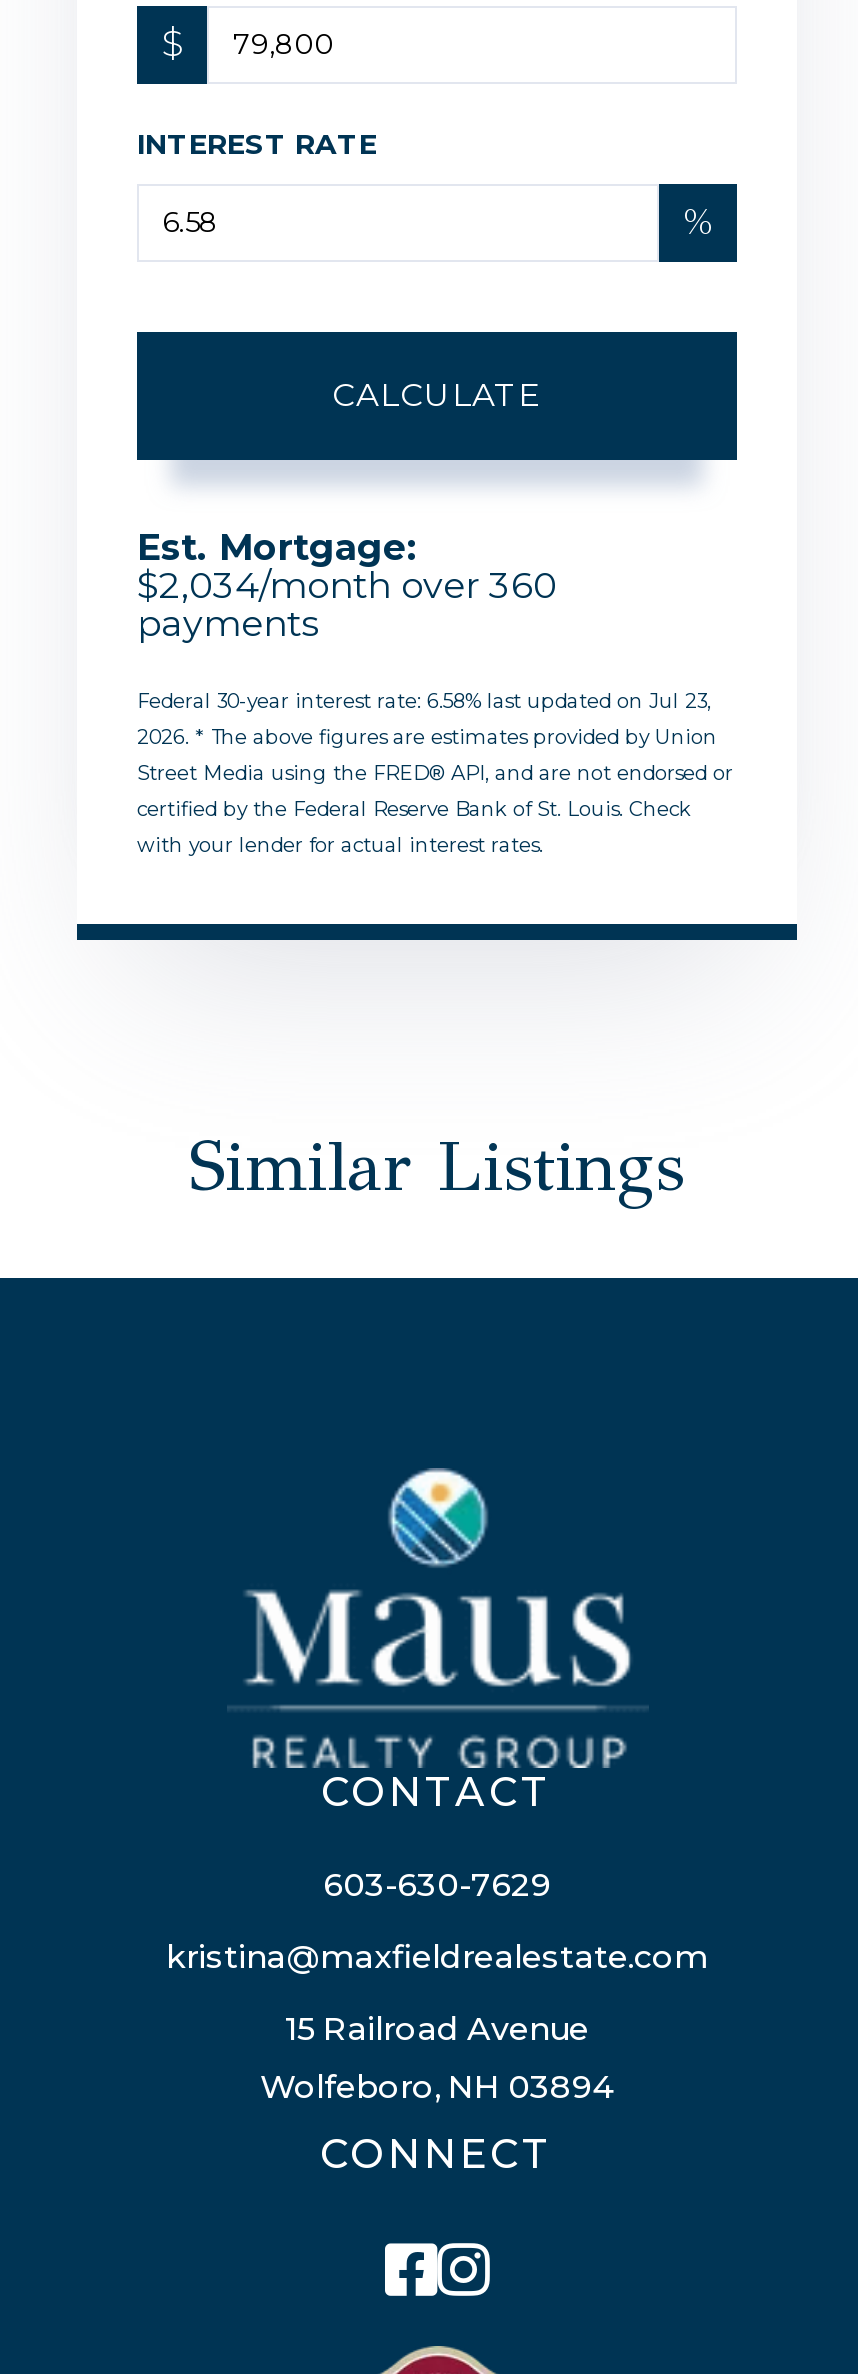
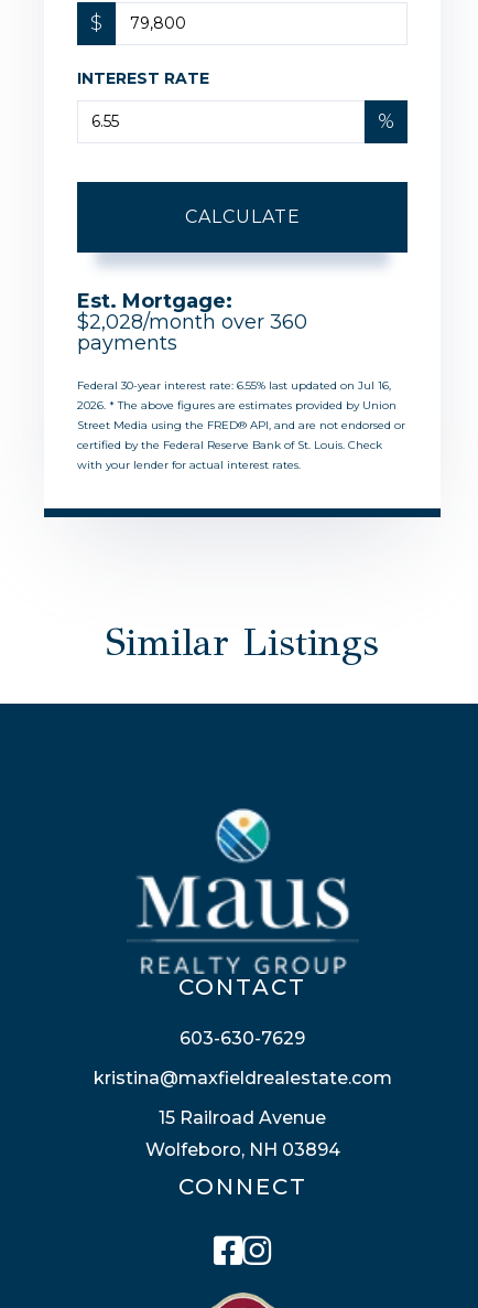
- $2,034/month over 360
+ $2,028/month over 360

- Federal 30-year interest rate: 6.58% last updated on Jul 23,
+ Federal 30-year interest rate: 6.55% last updated on Jul 16,
